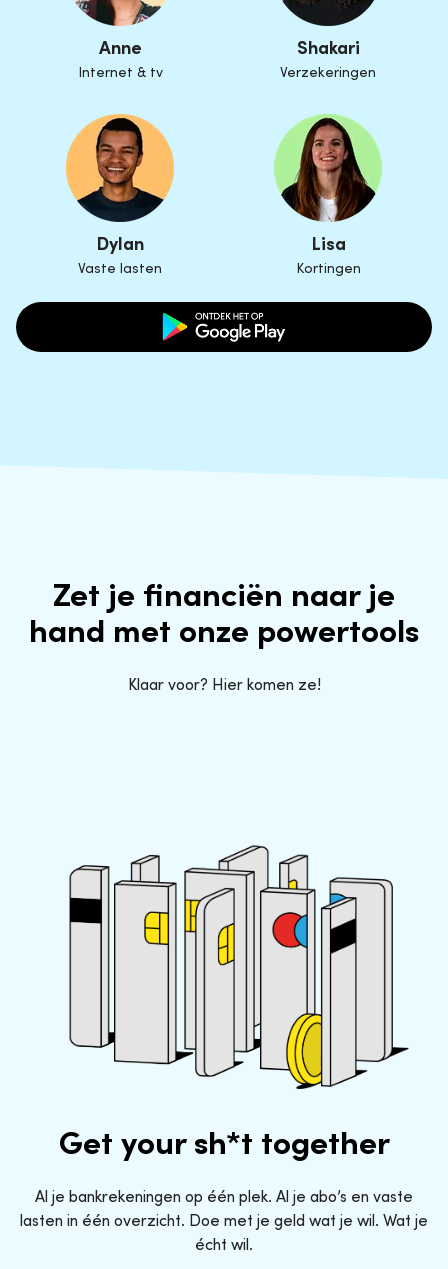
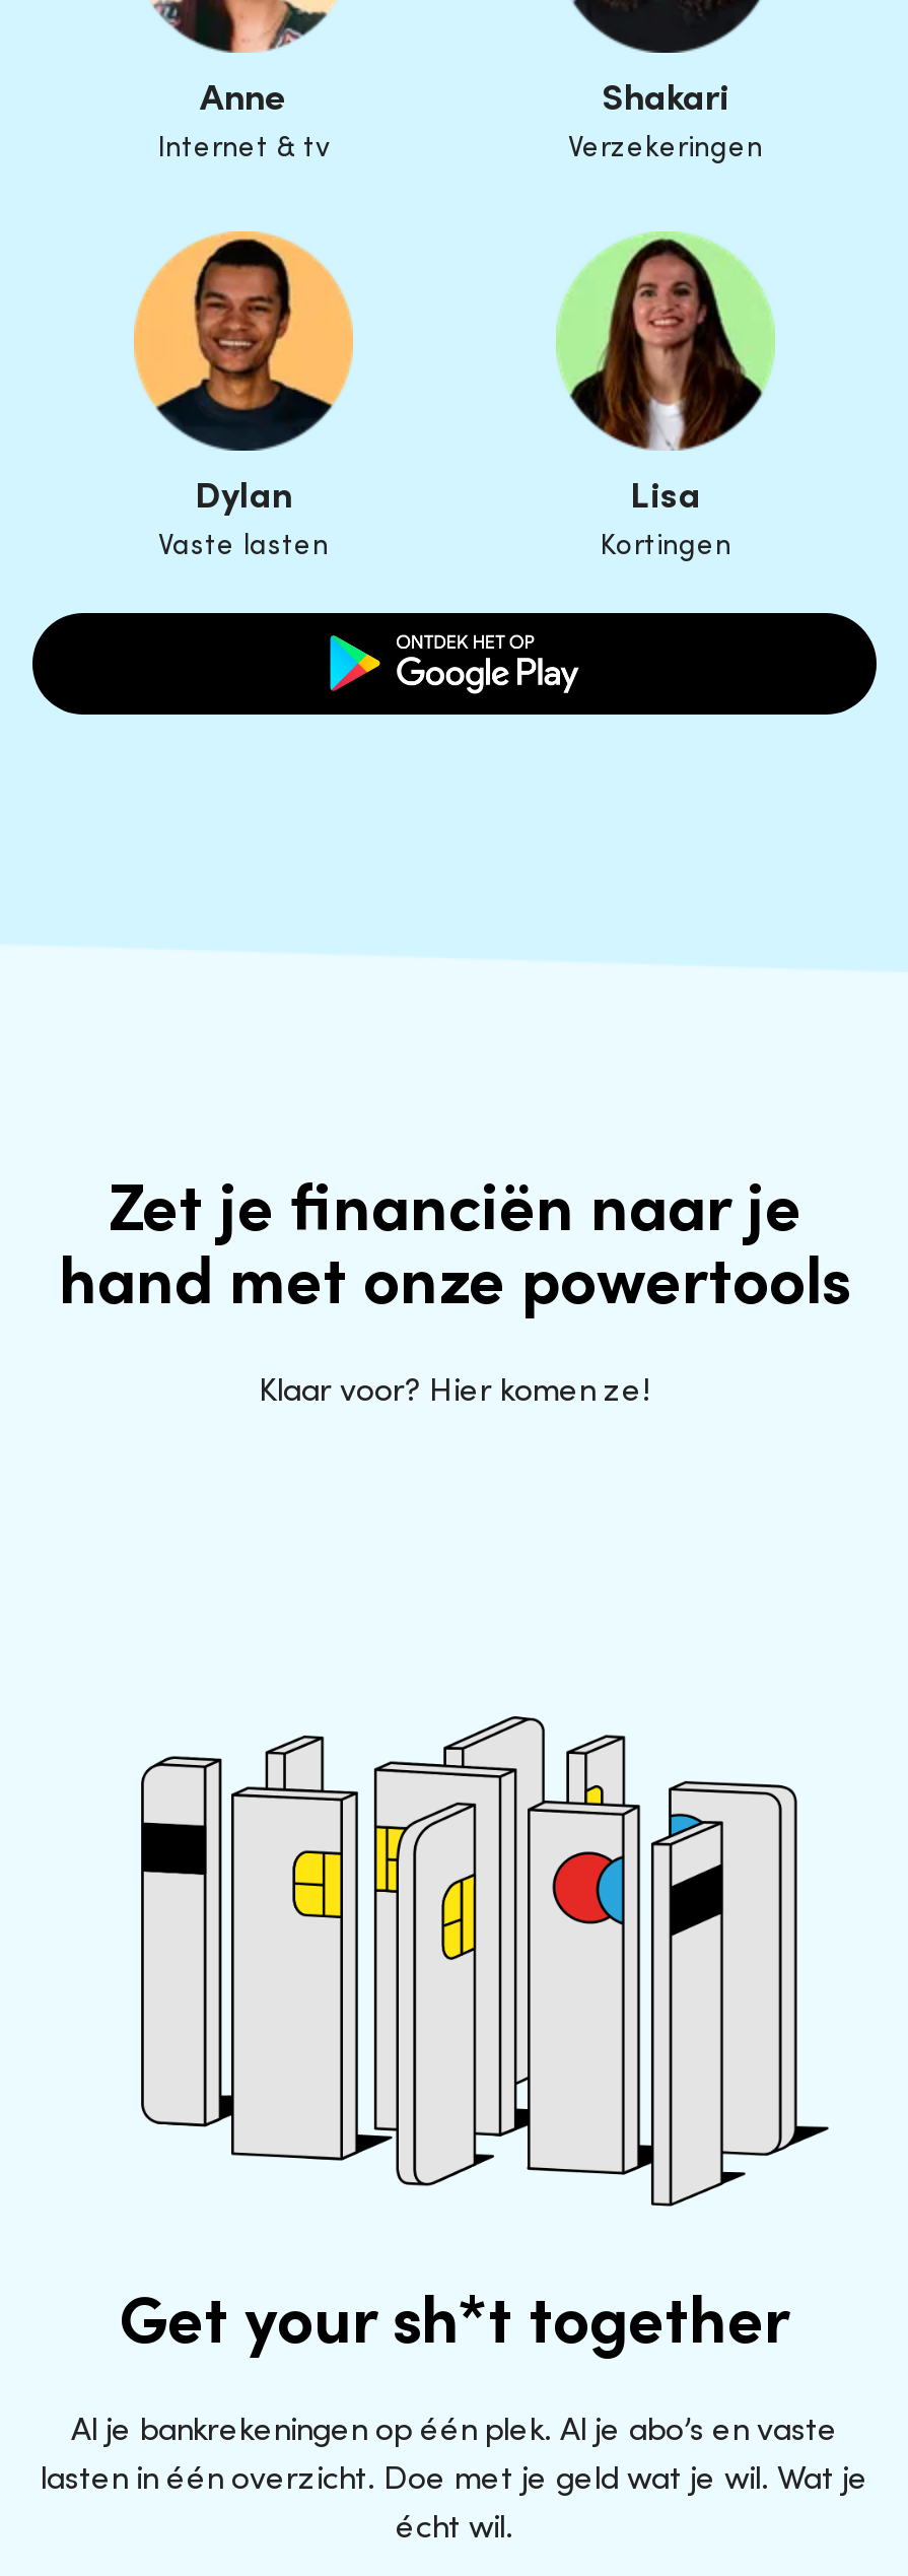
- [image]
+ [image]
